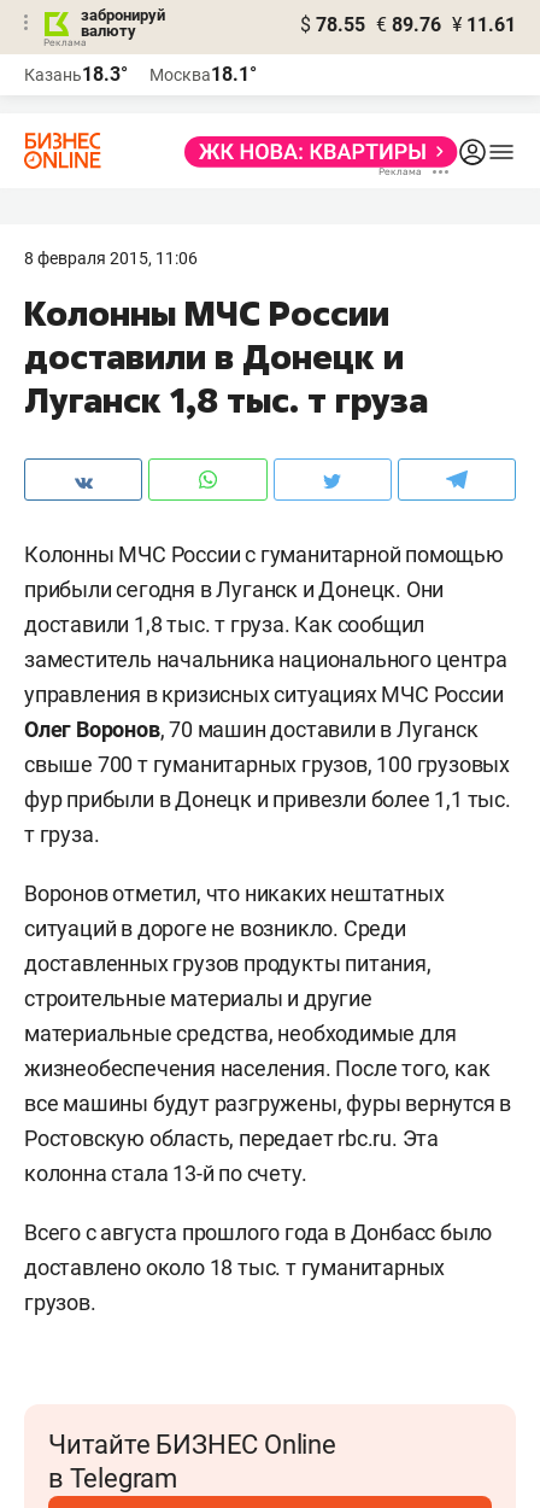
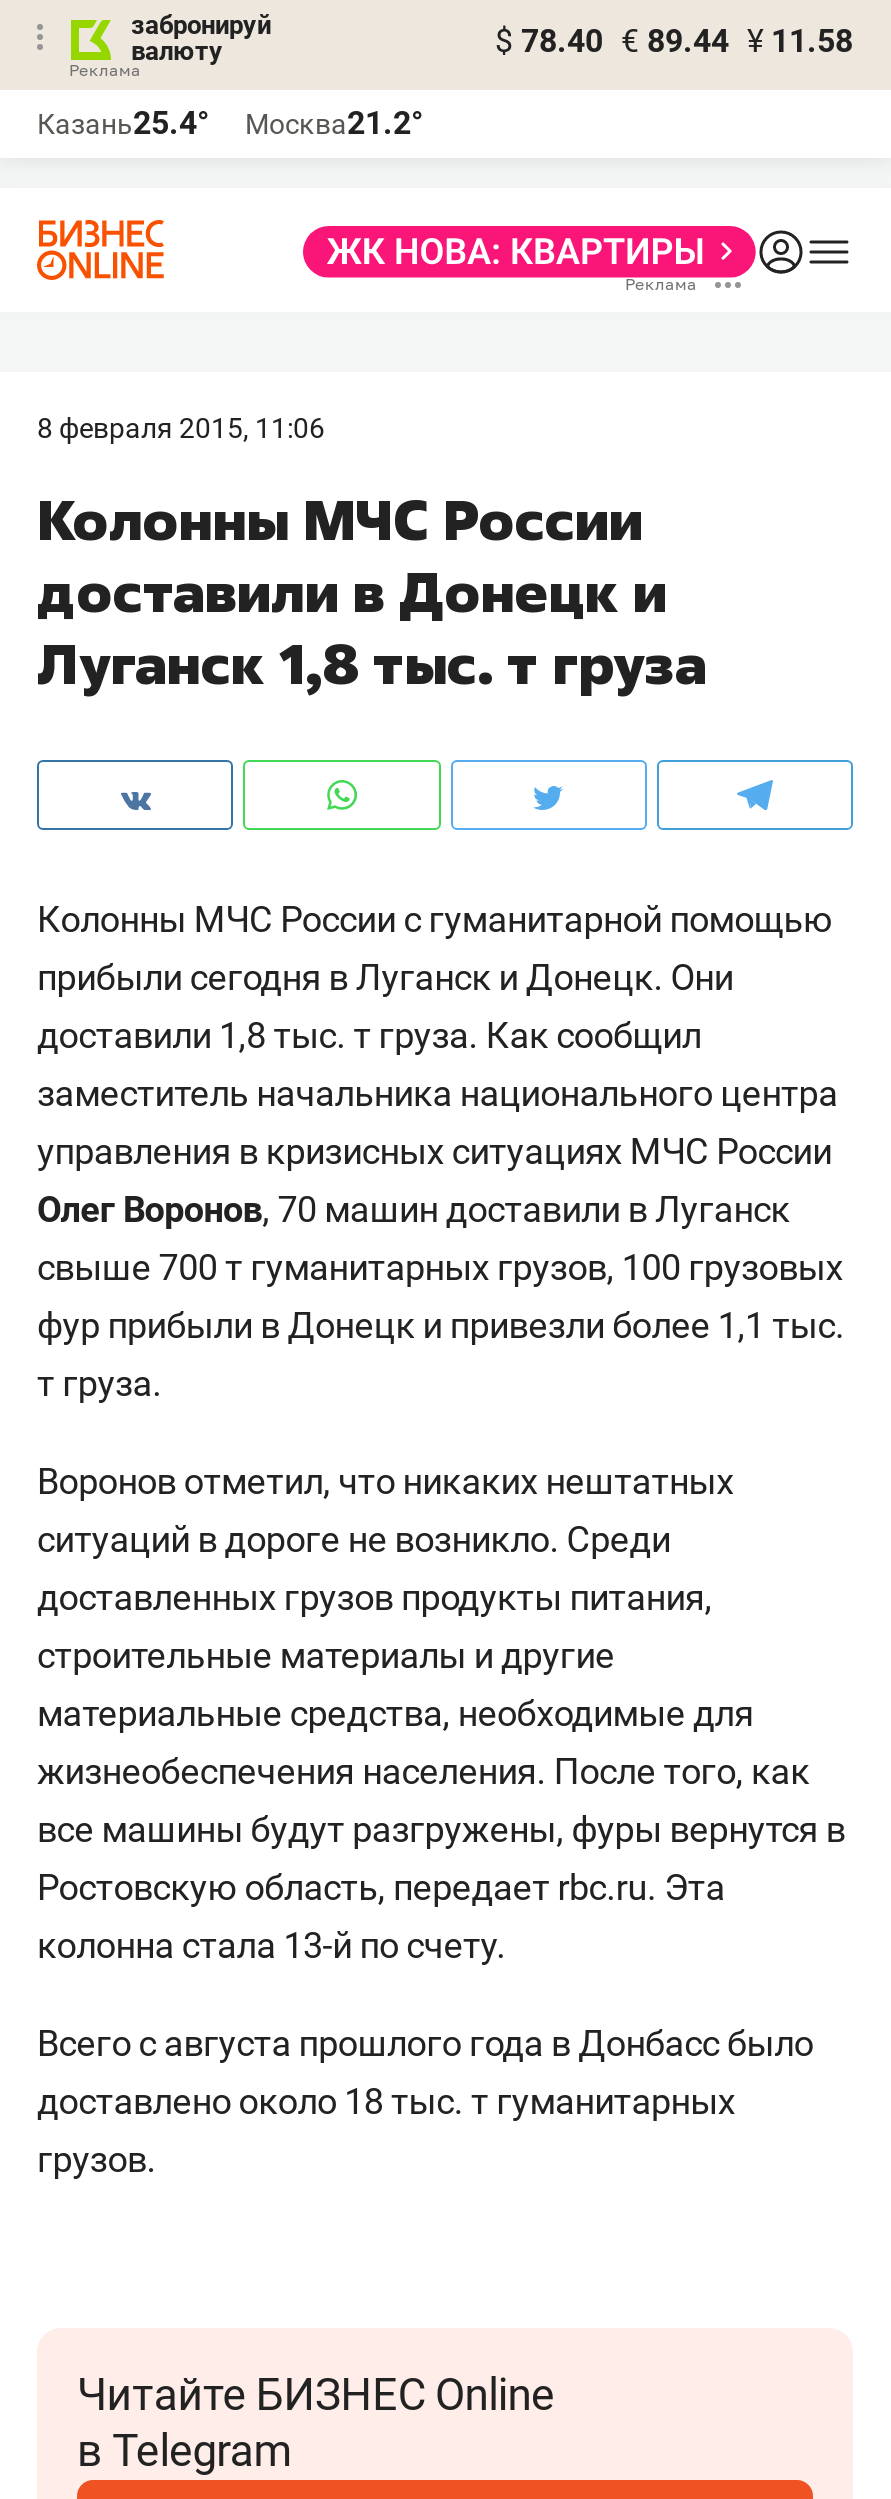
- $ 78.55 € 89.76 ¥ 11.61
+ $ 78.40 € 89.44 ¥ 11.58

- Казань18.3°
+ Казань25.4°

- Москва18.1°
+ Москва21.2°
